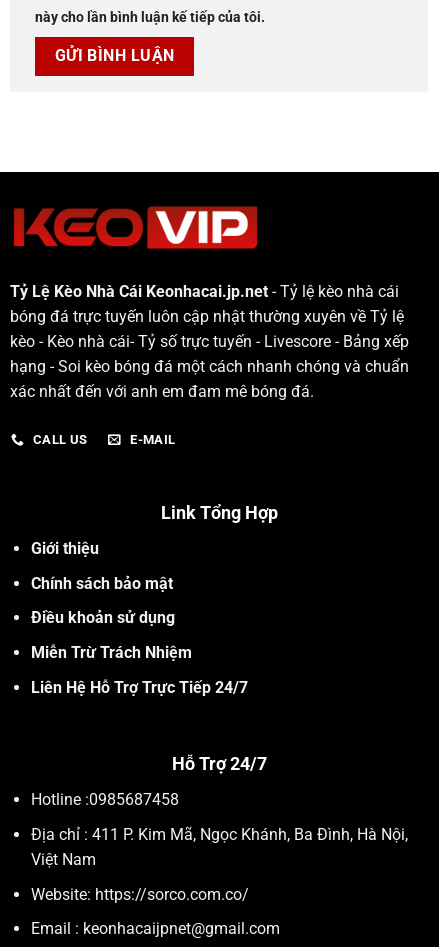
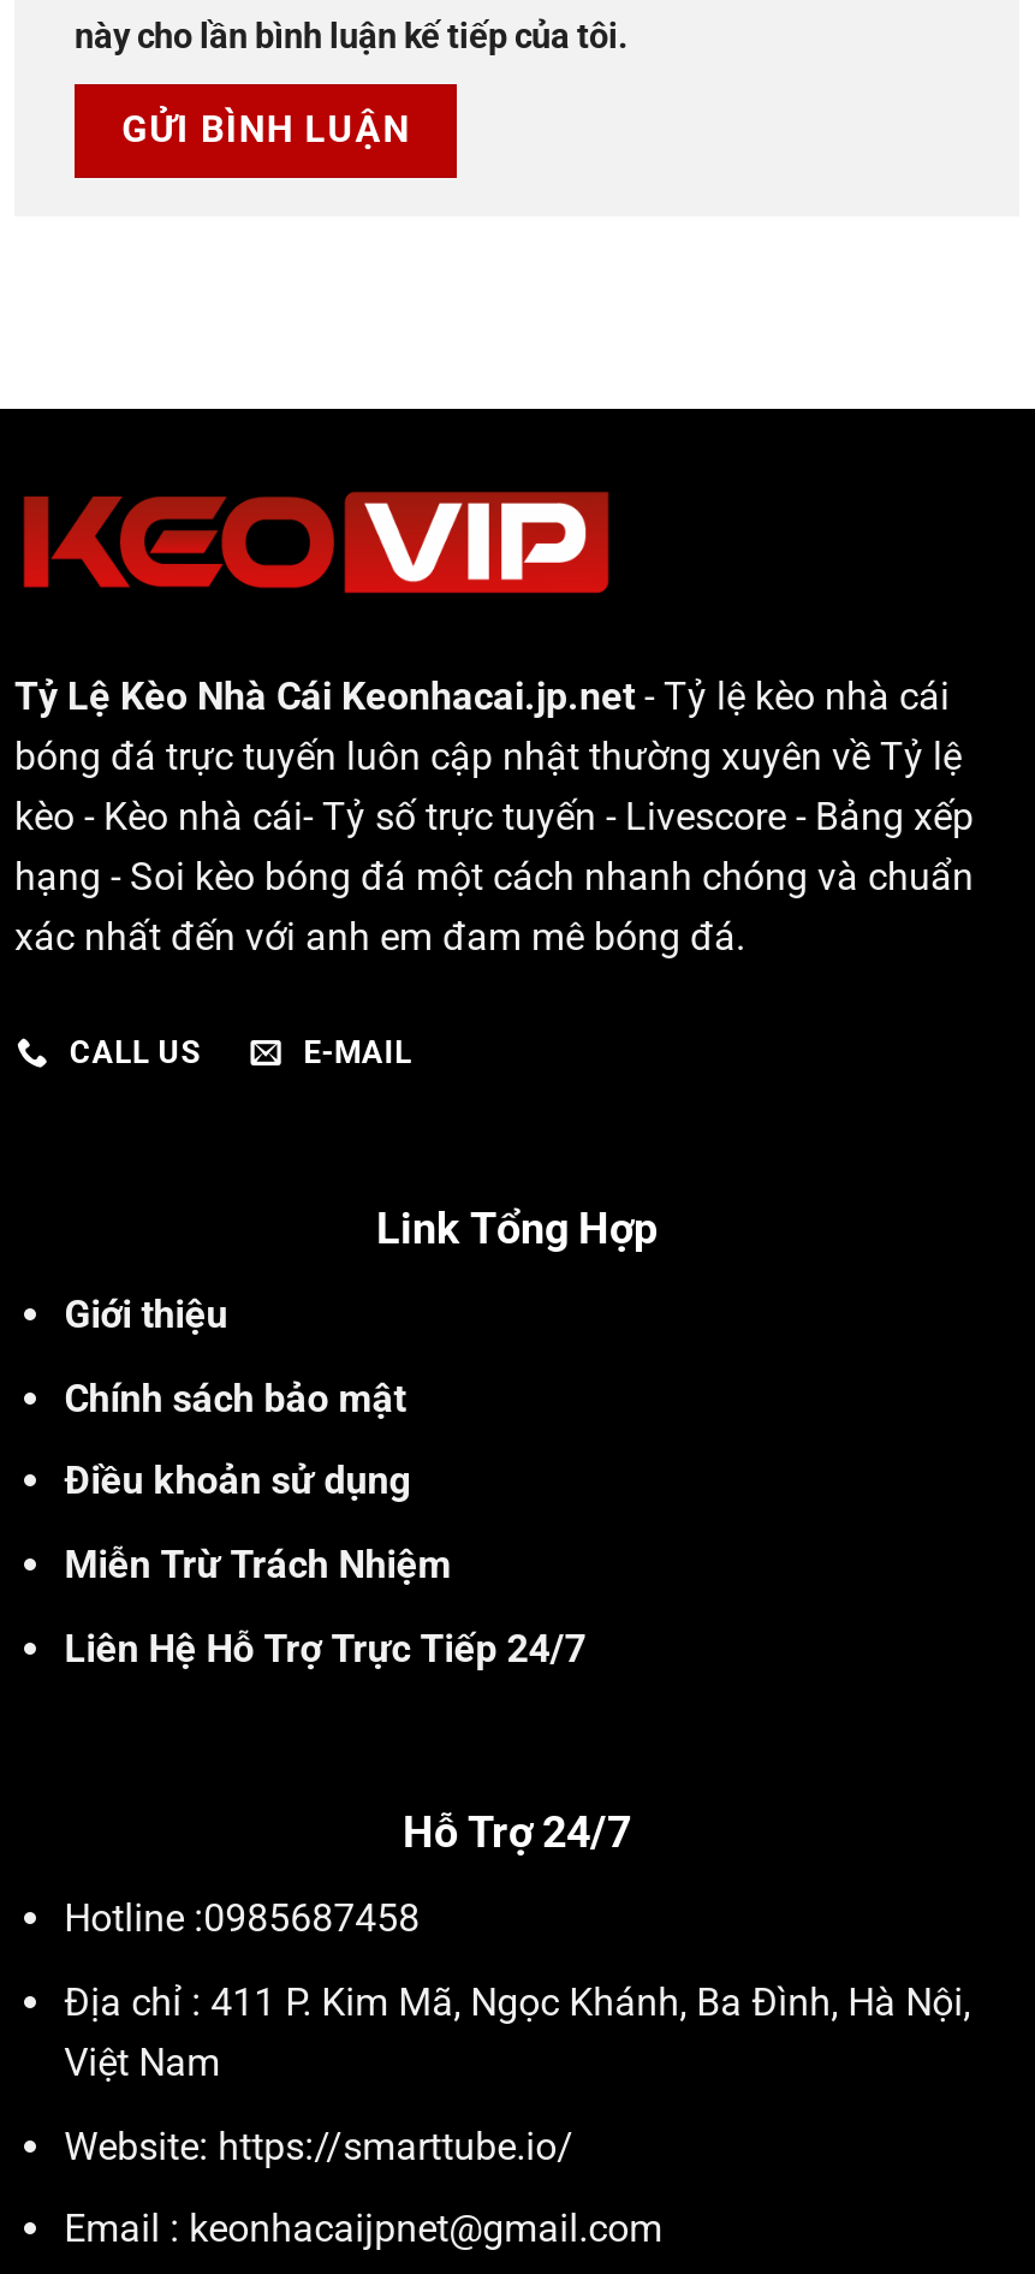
- Website: https://sorco.com.co/
+ Website: https://smarttube.io/
